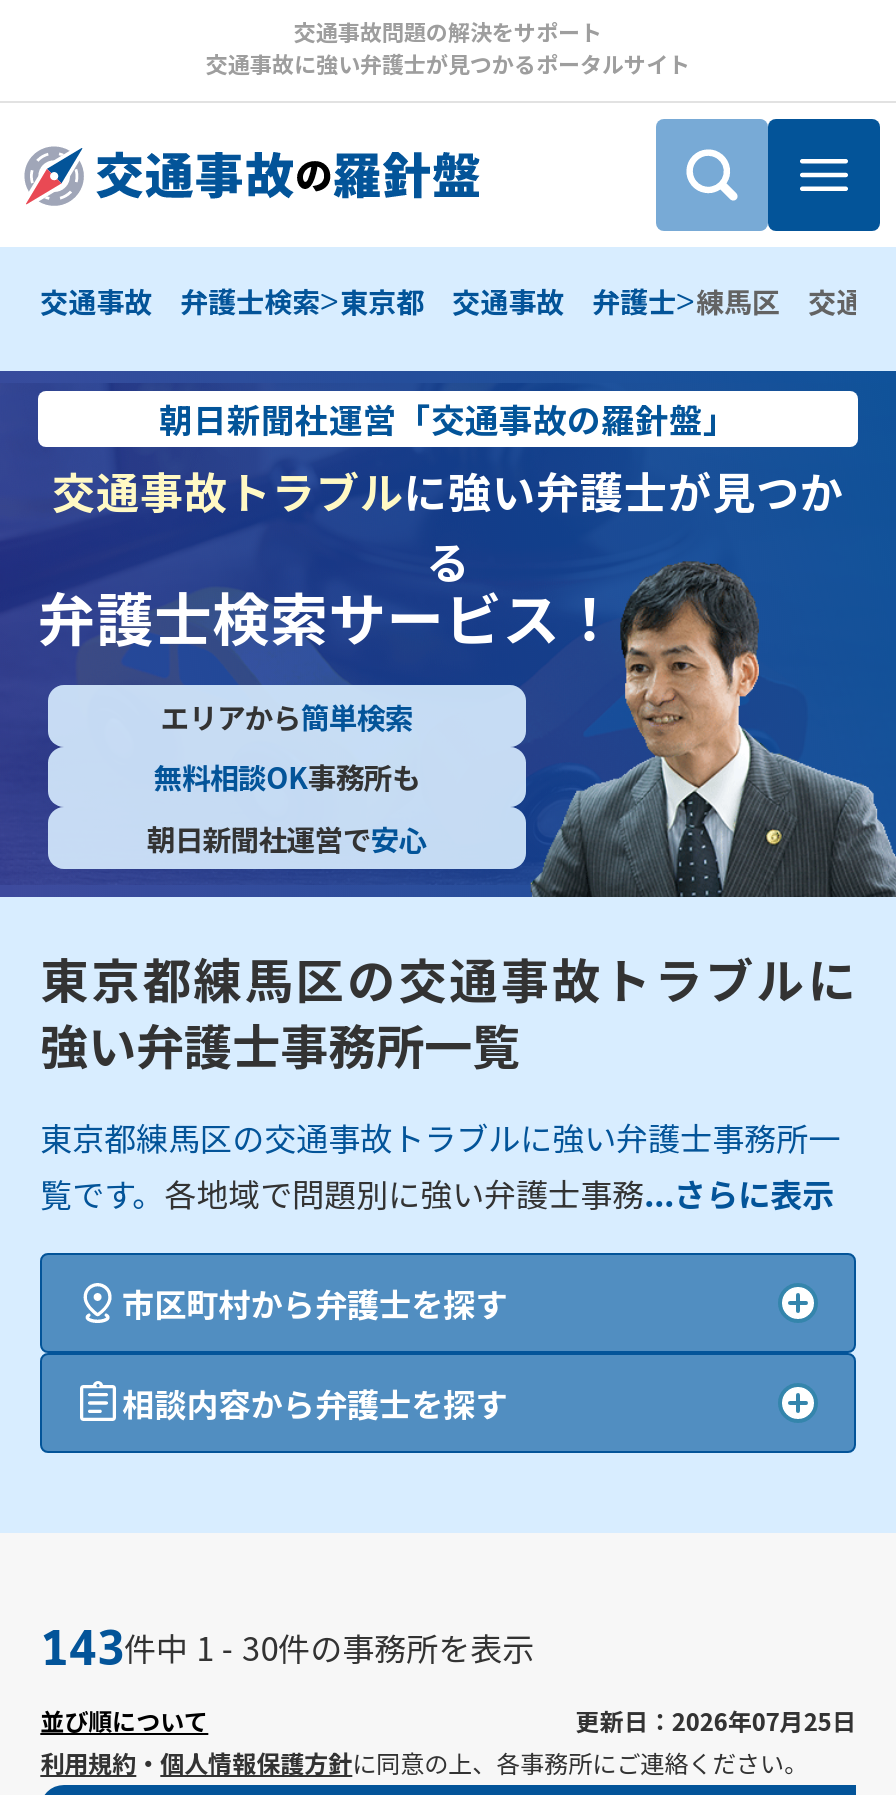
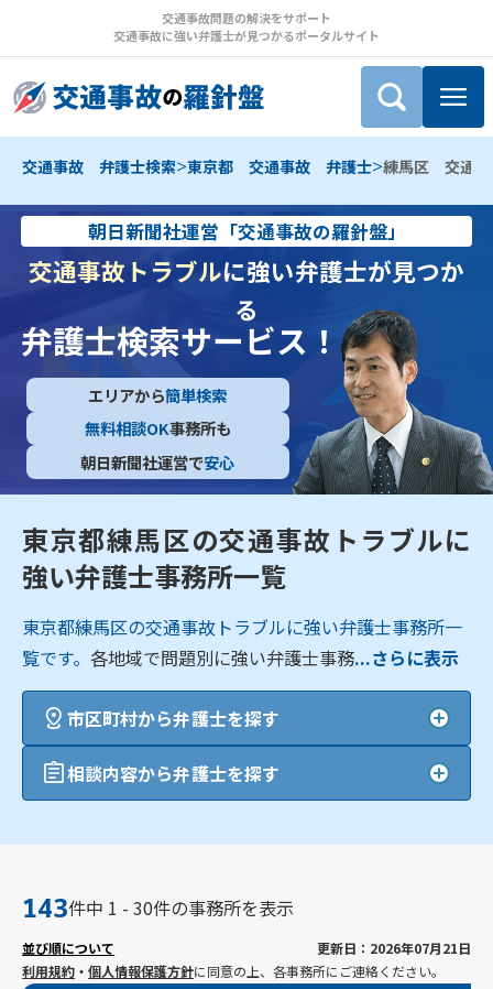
- 更新日：2026年07月25日
+ 更新日：2026年07月21日
